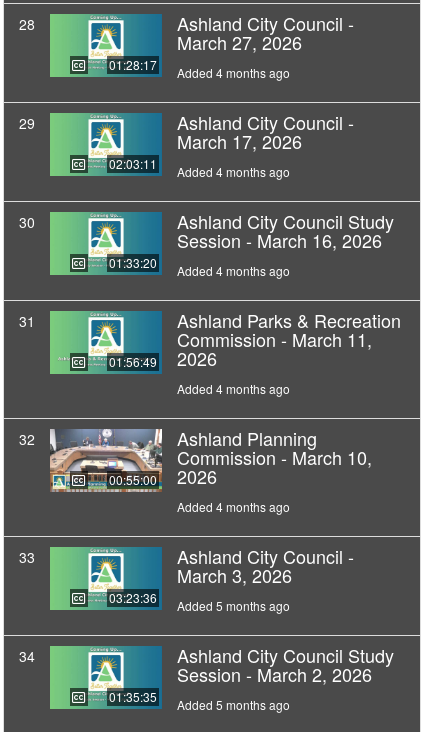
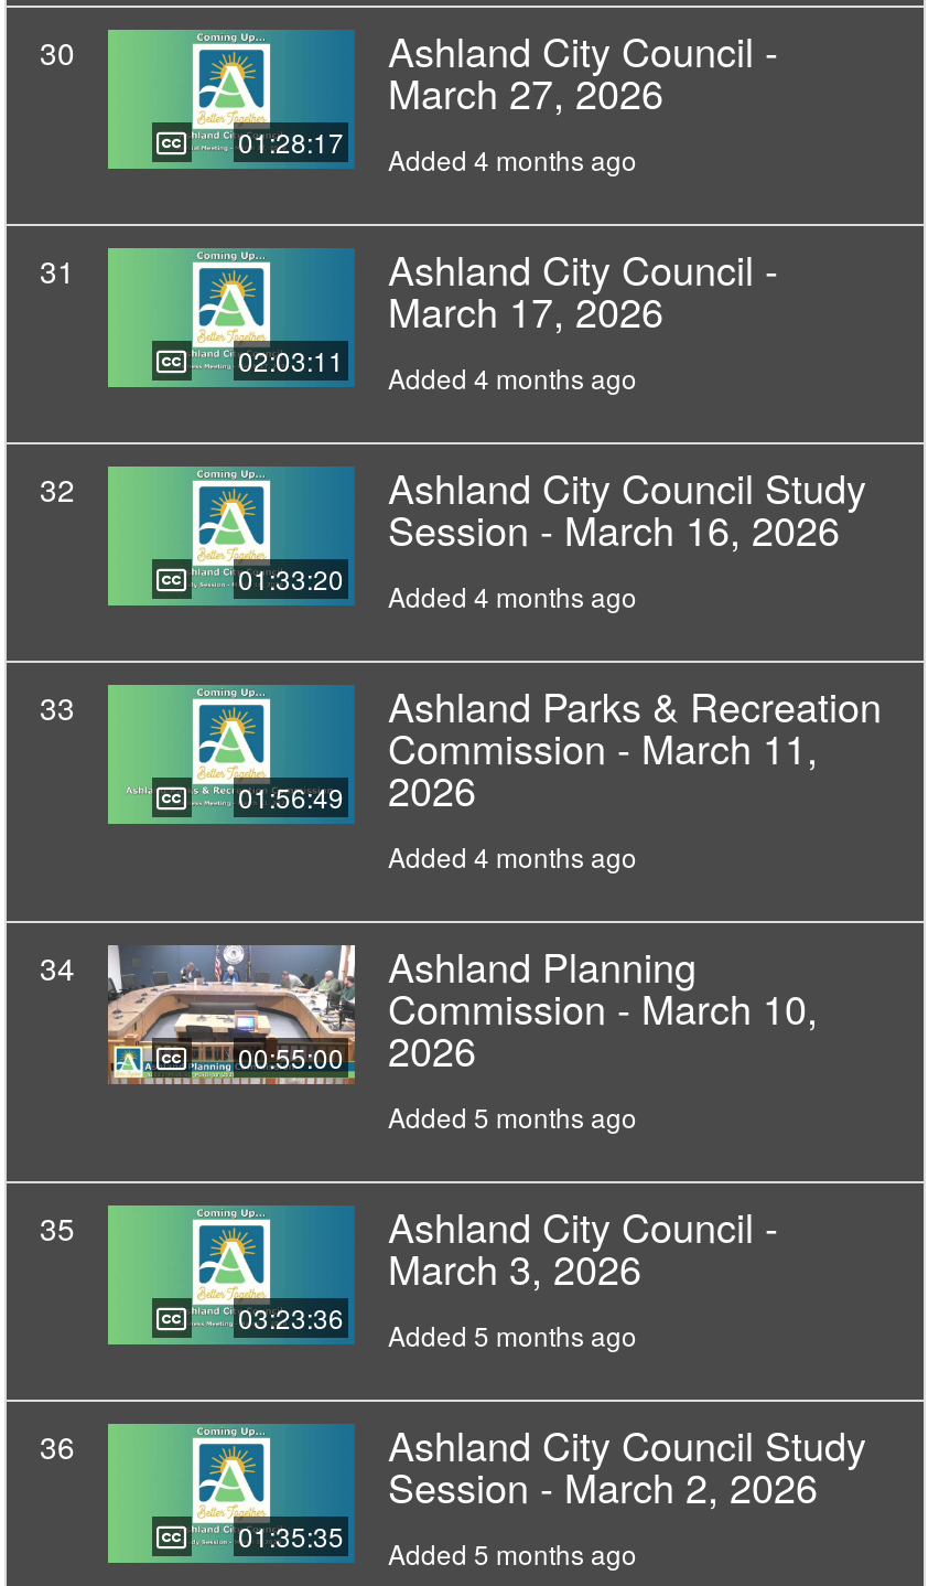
- 28
+ 30

- 29
+ 31

- 30
+ 32

- 31
+ 33

- 32
+ 34

- Added 4 months ago
+ Added 5 months ago

- 33
+ 35

- 34
+ 36
